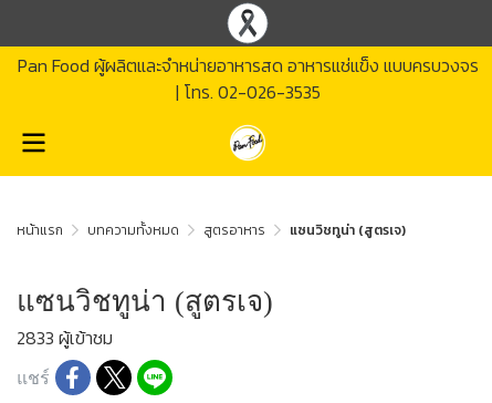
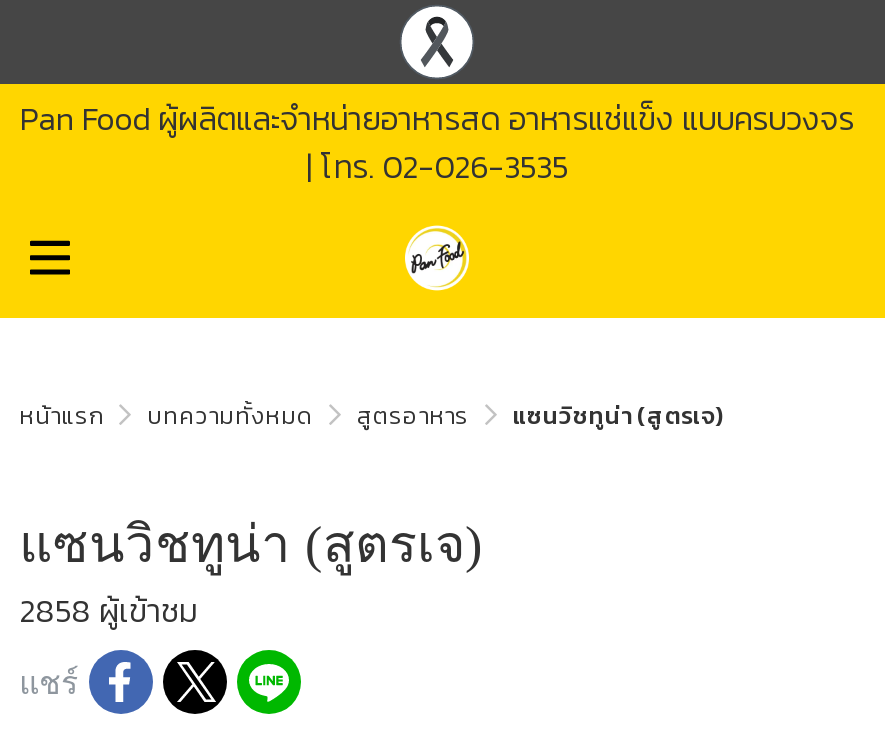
- 2833 ผู้เข้าชม
+ 2858 ผู้เข้าชม
